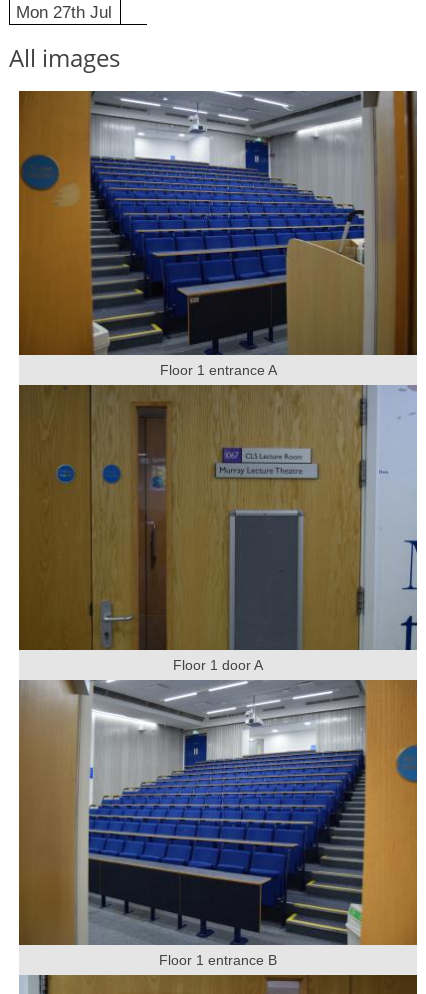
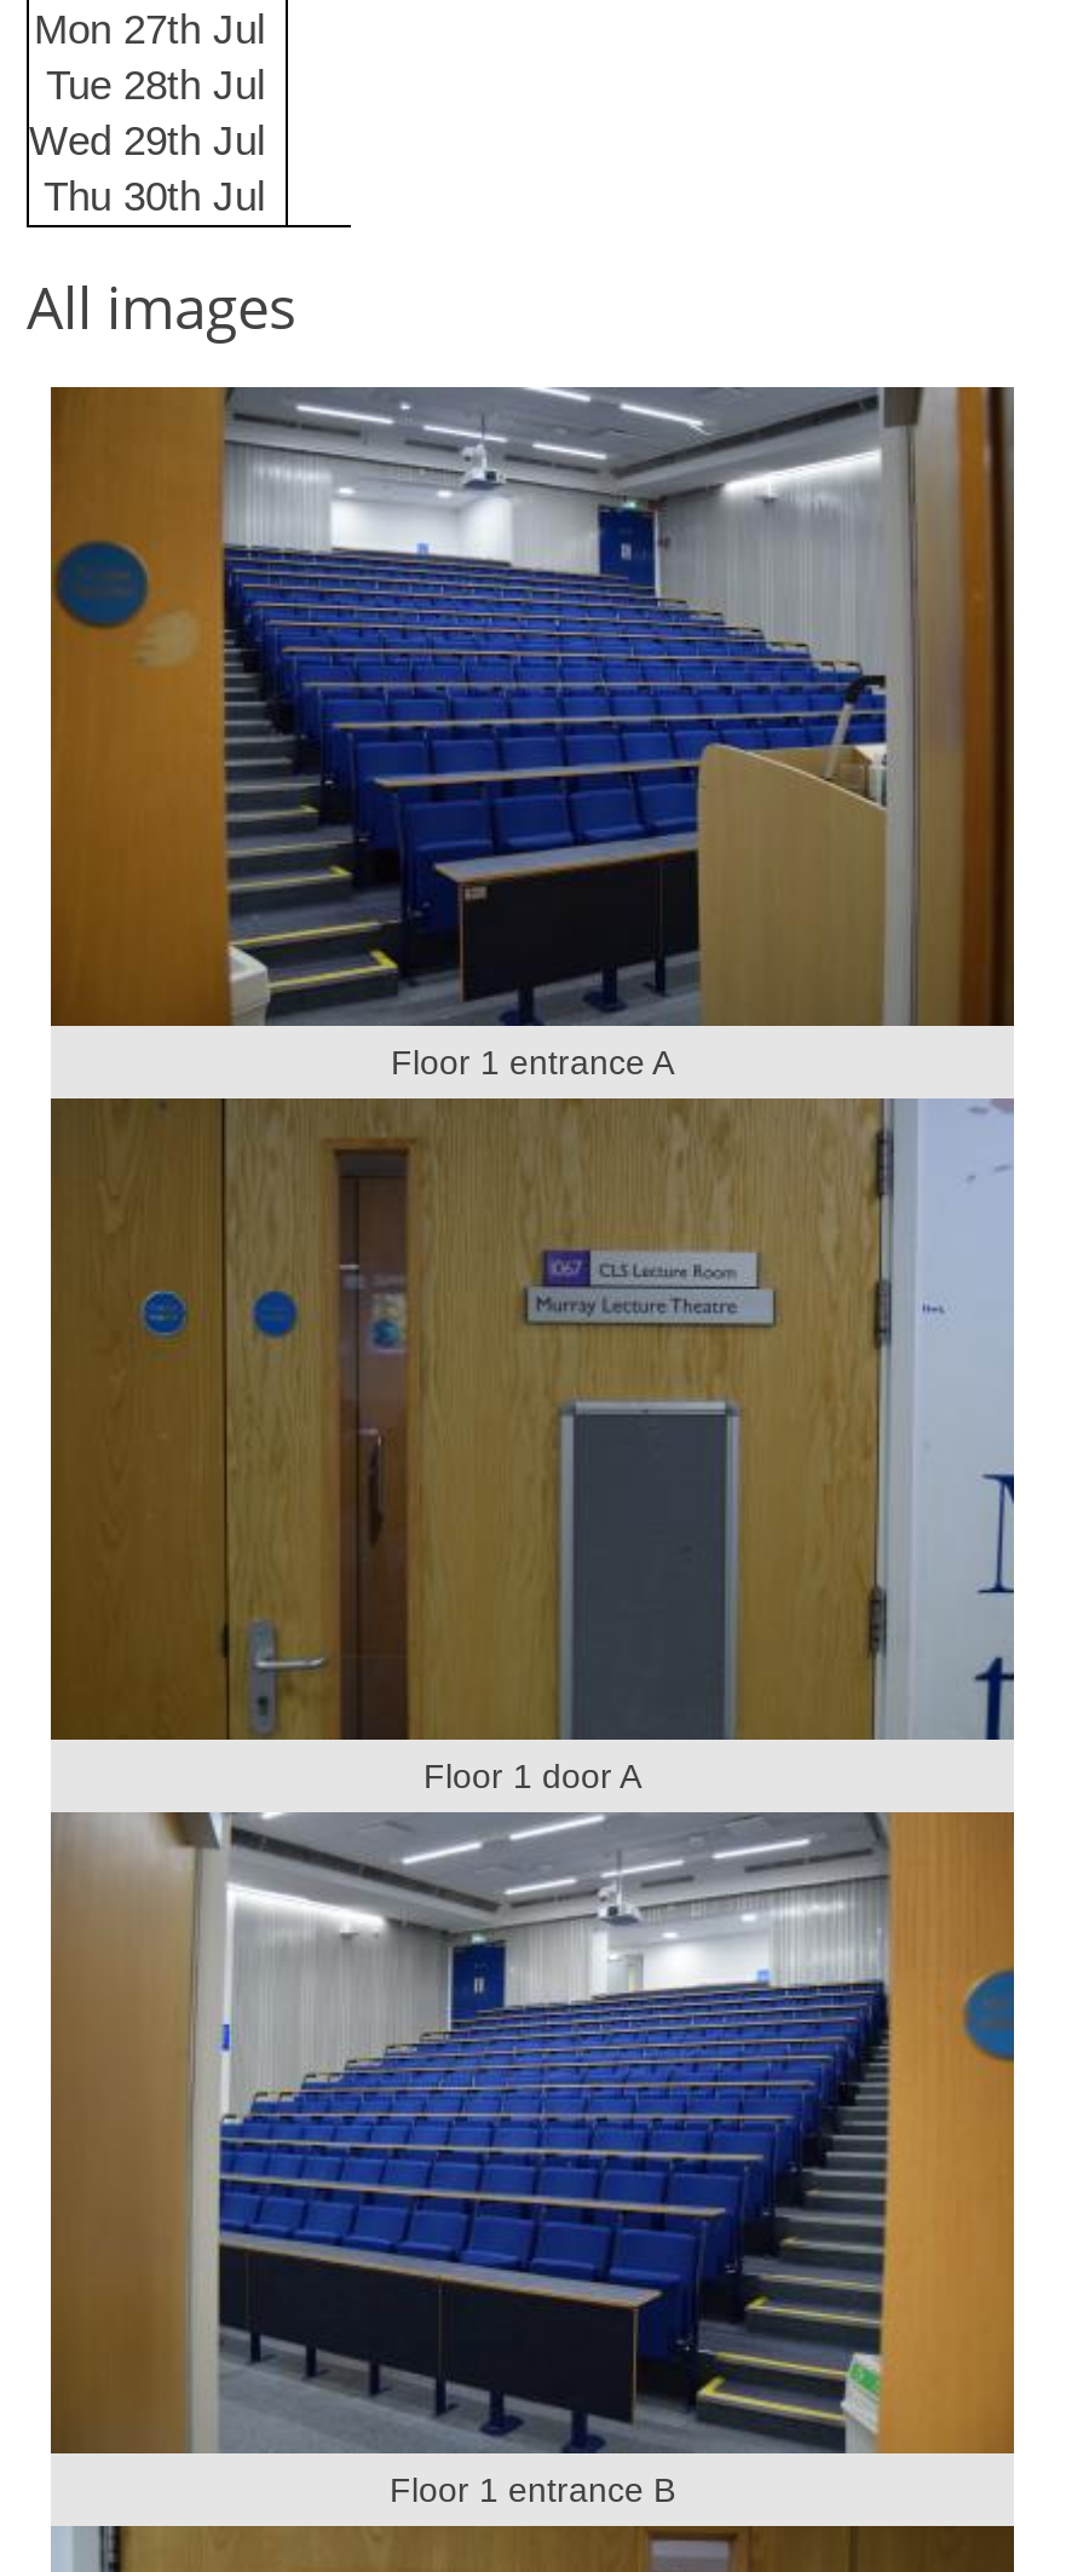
+ Tue 28th Jul
+ Wed 29th Jul
+ Thu 30th Jul
